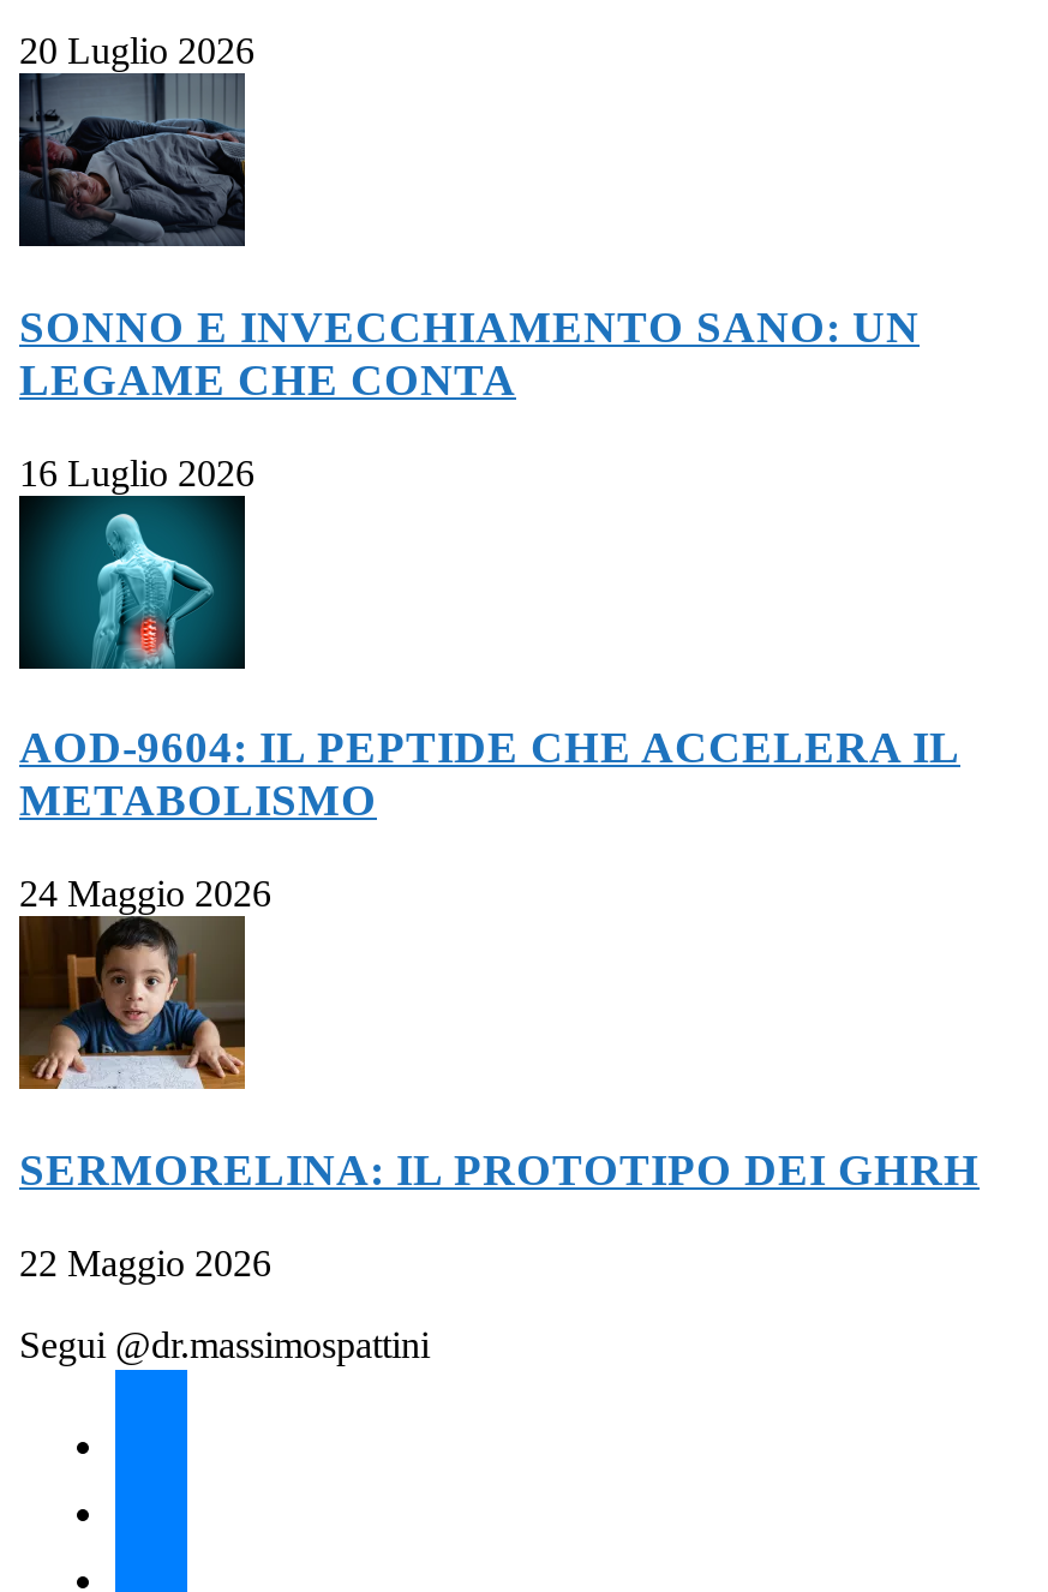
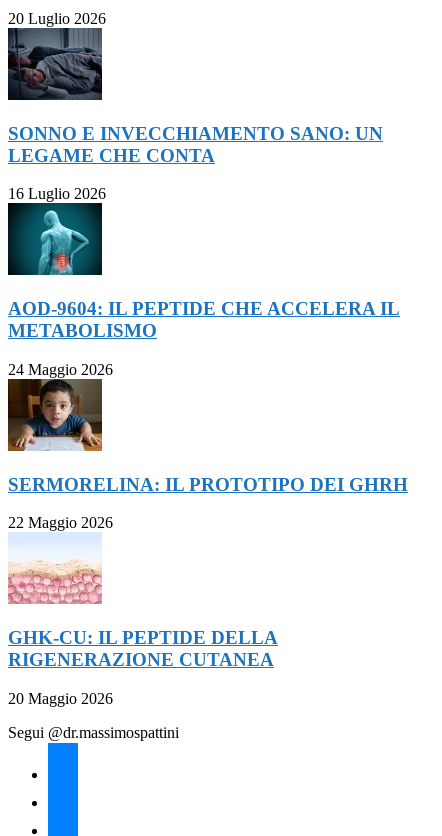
+ [image]
+ GHK-CU: IL PEPTIDE DELLA
+ RIGENERAZIONE CUTANEA
+ 20 Maggio 2026
